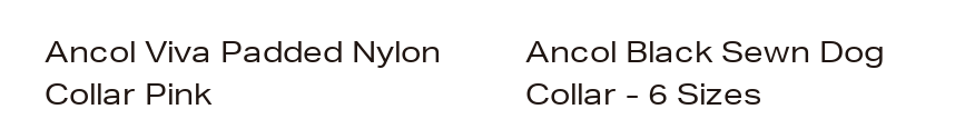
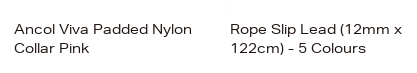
- Ancol Black Sewn Dog
- Collar - 6 Sizes
+ Rope Slip Lead (12mm x
+ 122cm) - 5 Colours
